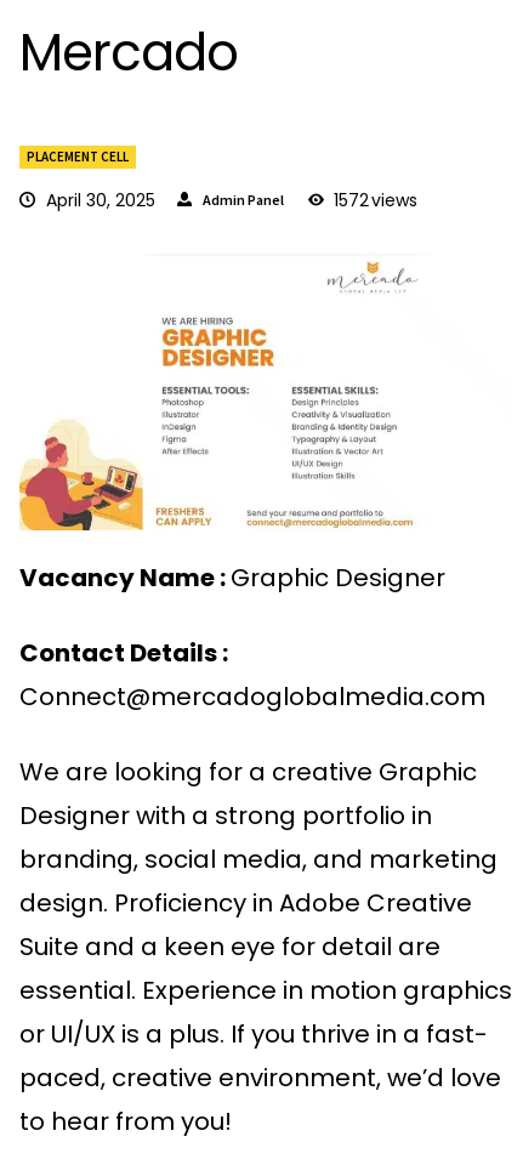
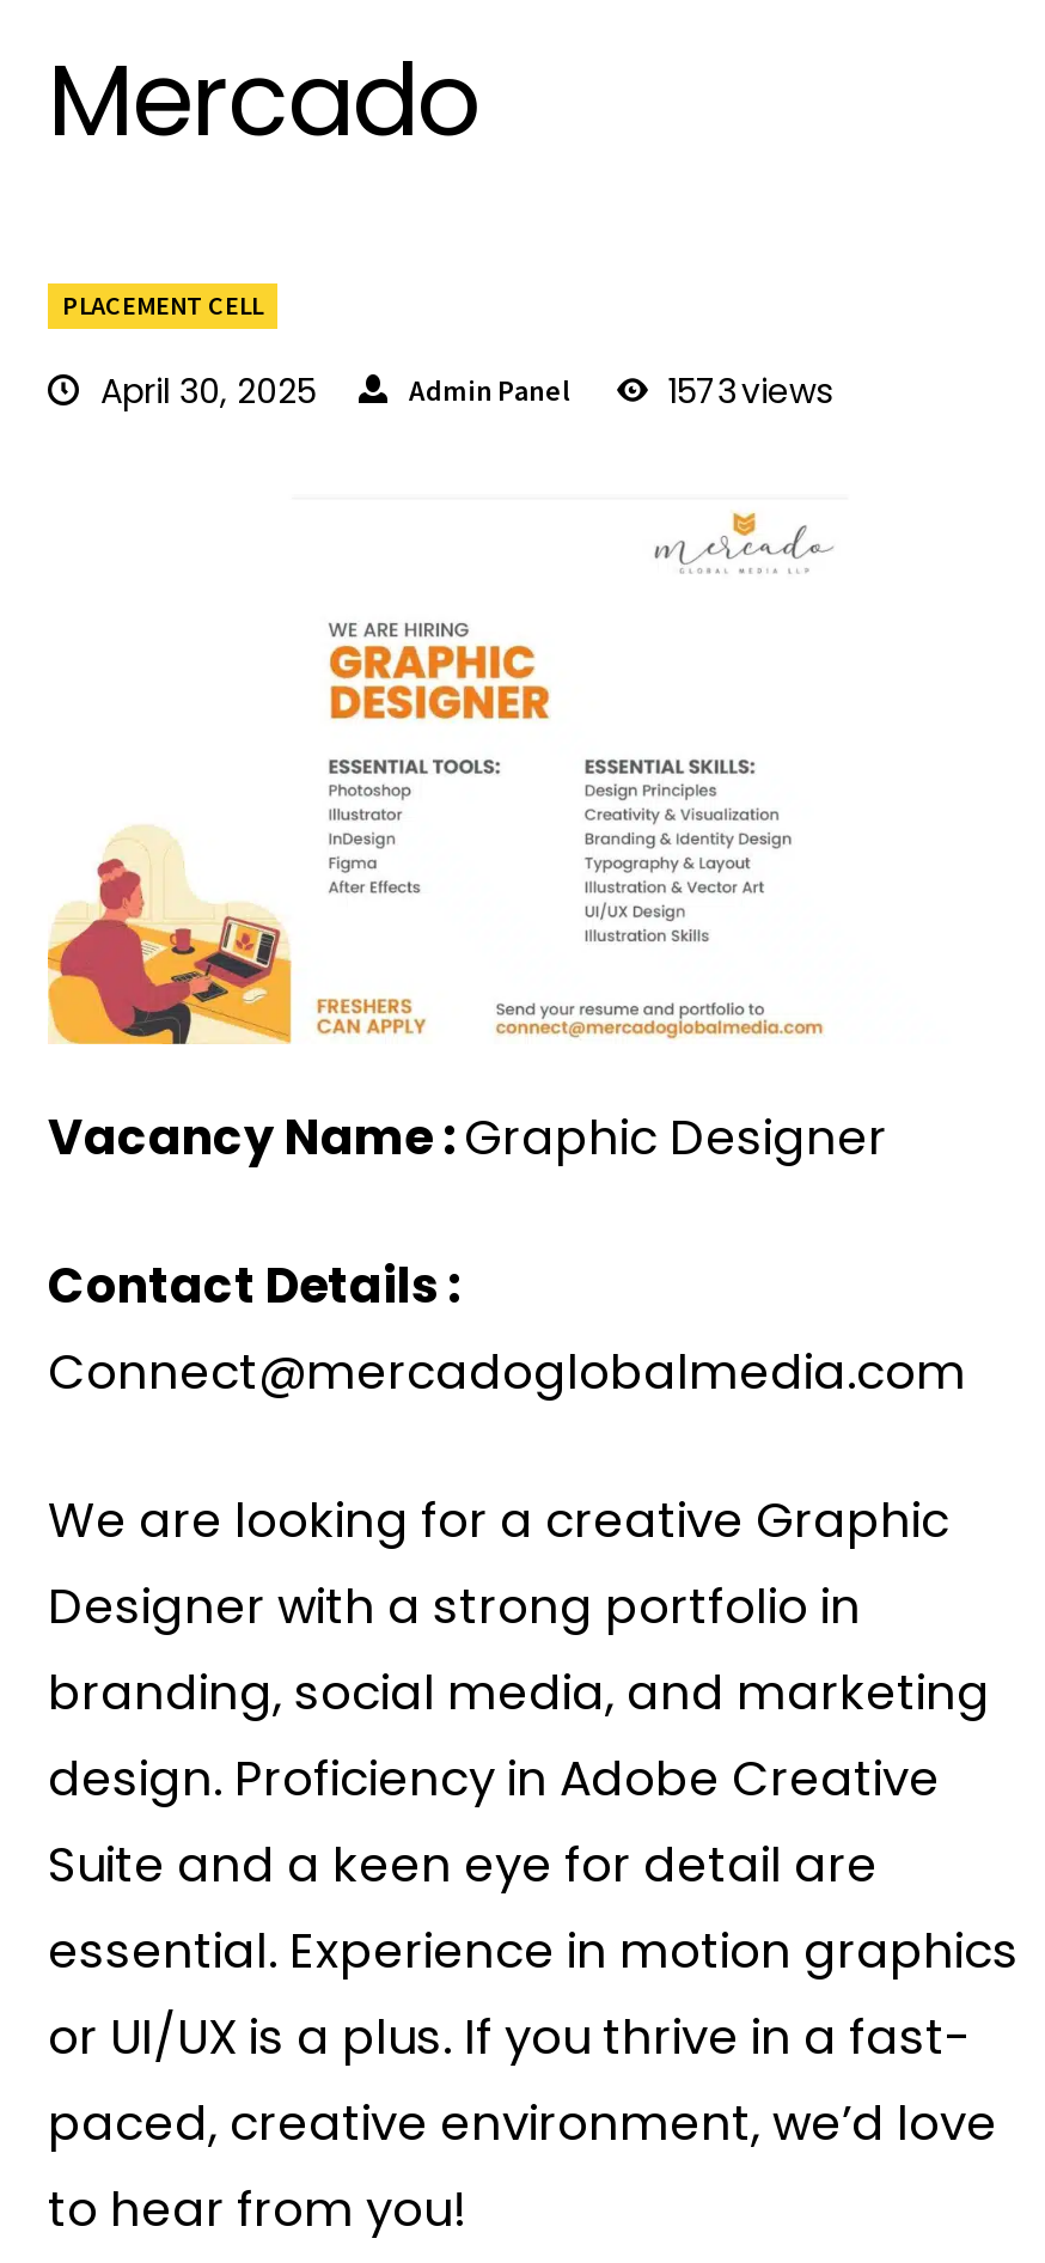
- 1572 views
+ 1573 views
